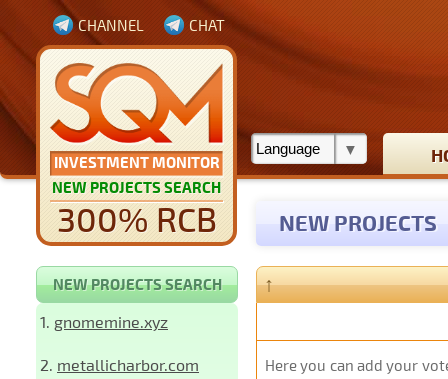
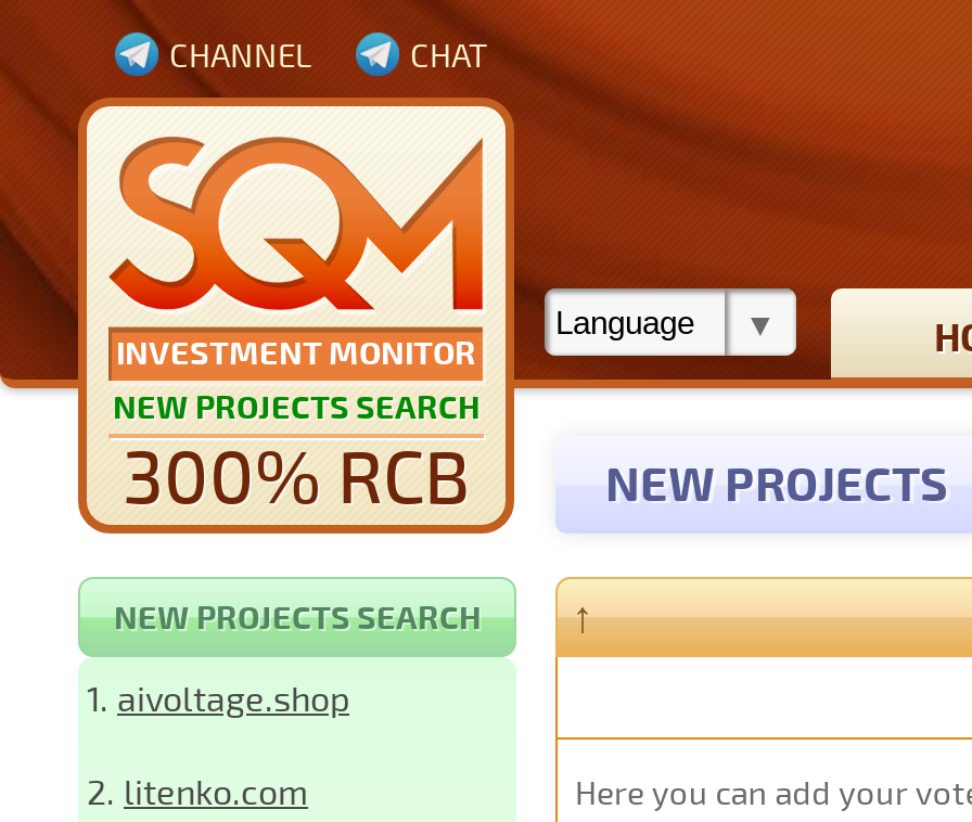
- 1. gnomemine.xyz
+ 1. aivoltage.shop

- 2. metallicharbor.com
+ 2. litenko.com
